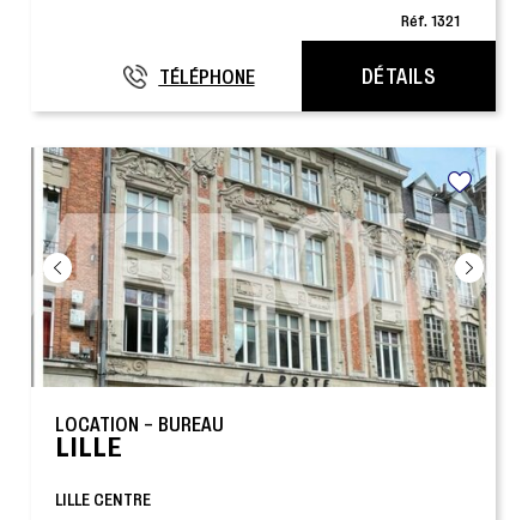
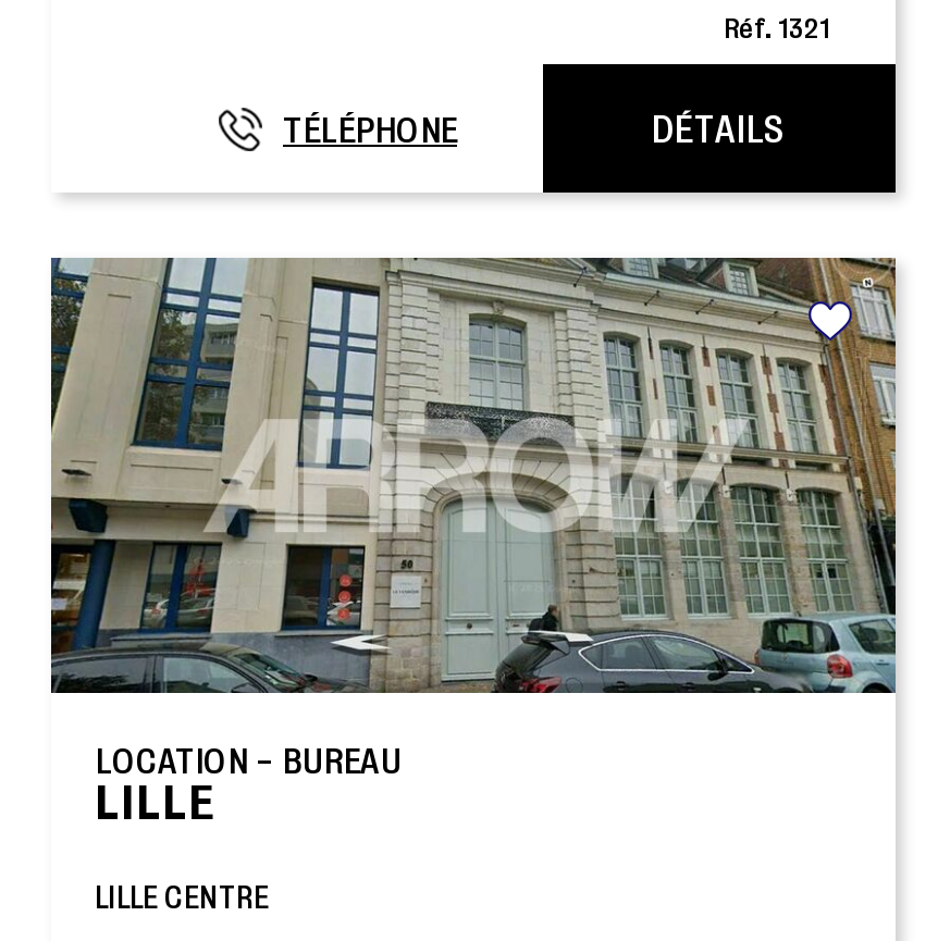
- [image]
+ [image]
